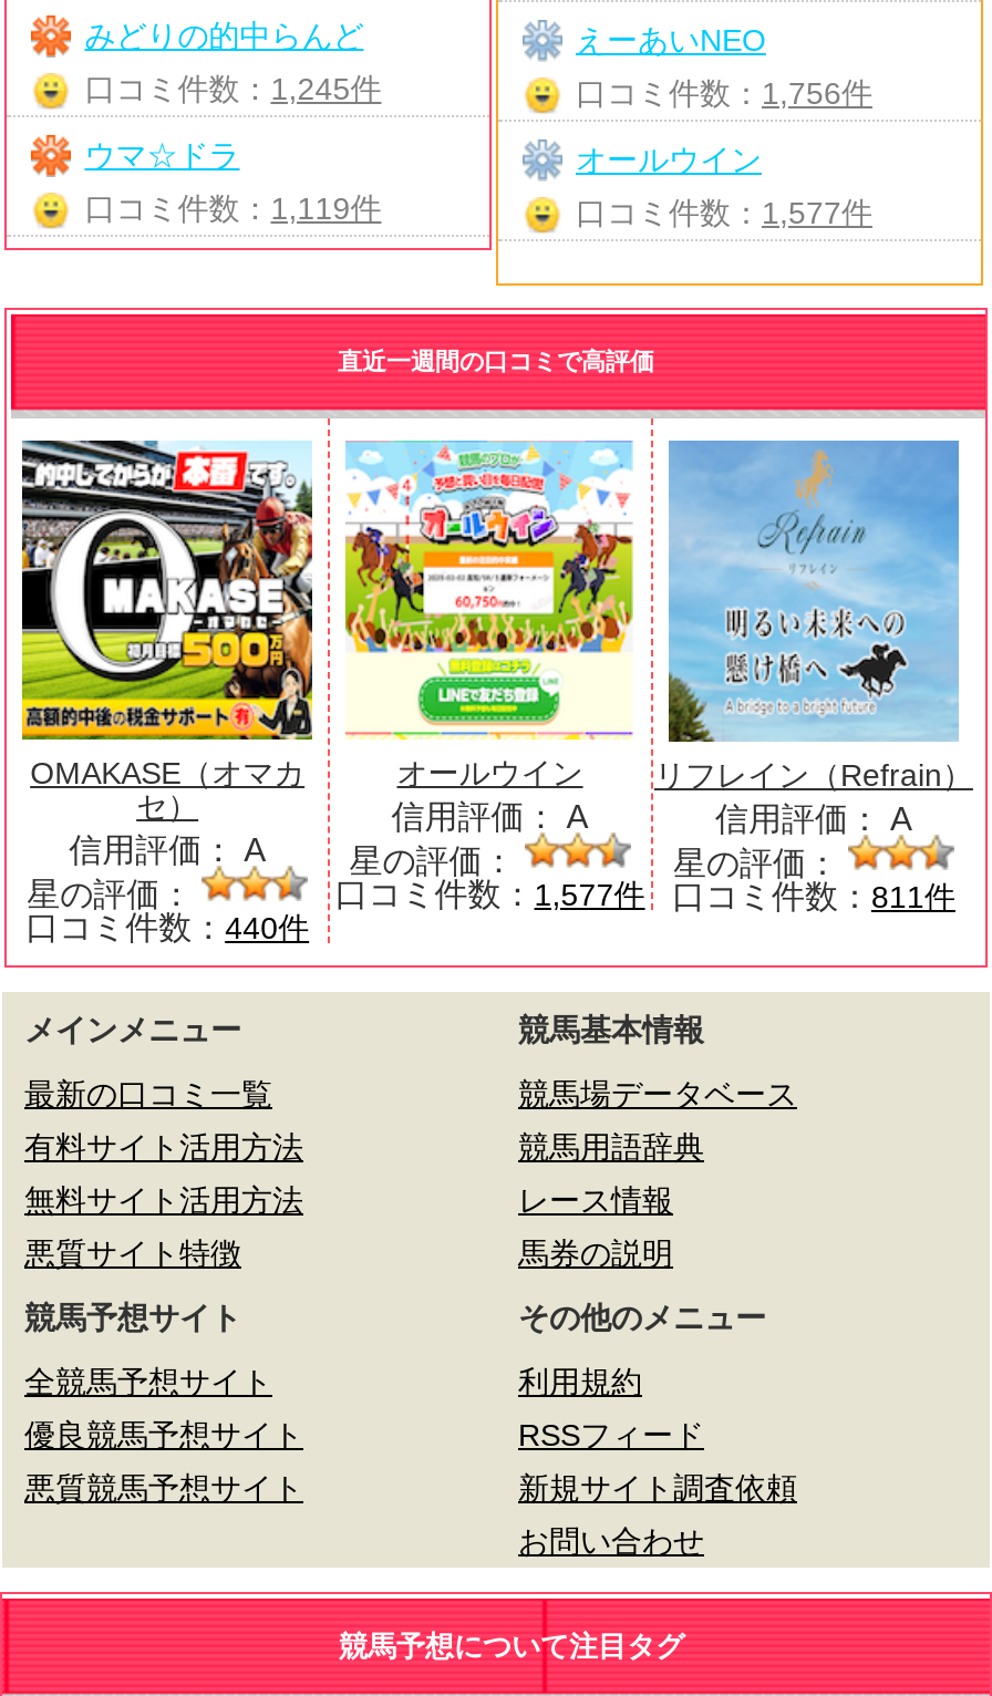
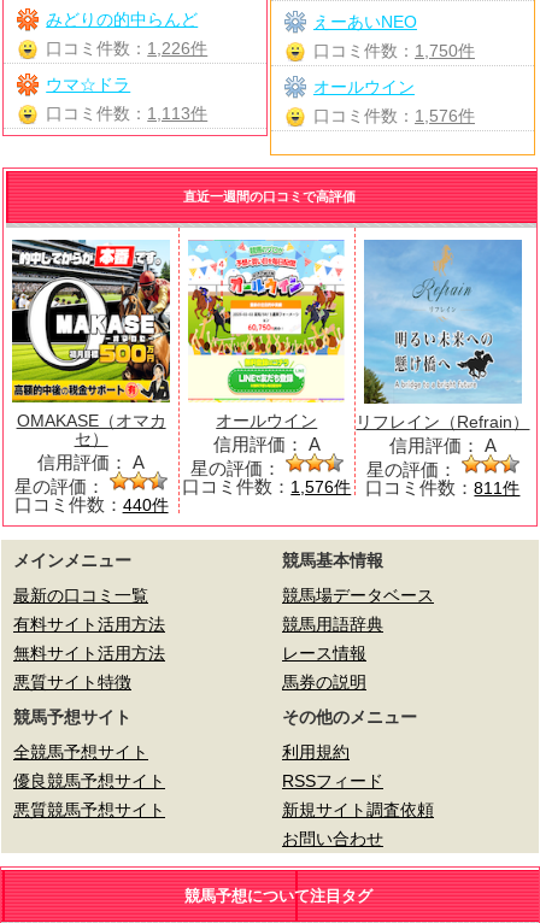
- 口コミ件数：1,245件
+ 口コミ件数：1,226件

- 口コミ件数：1,756件
+ 口コミ件数：1,750件

- 口コミ件数：1,119件
+ 口コミ件数：1,113件

- 口コミ件数：1,577件
+ 口コミ件数：1,576件

- 口コミ件数：1,577件
+ 口コミ件数：1,576件
